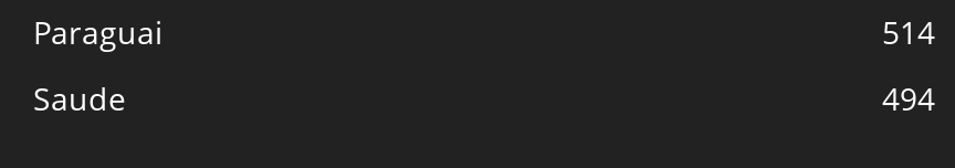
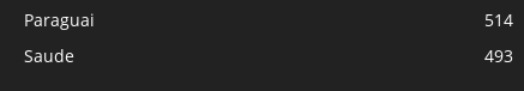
- 494
+ 493
